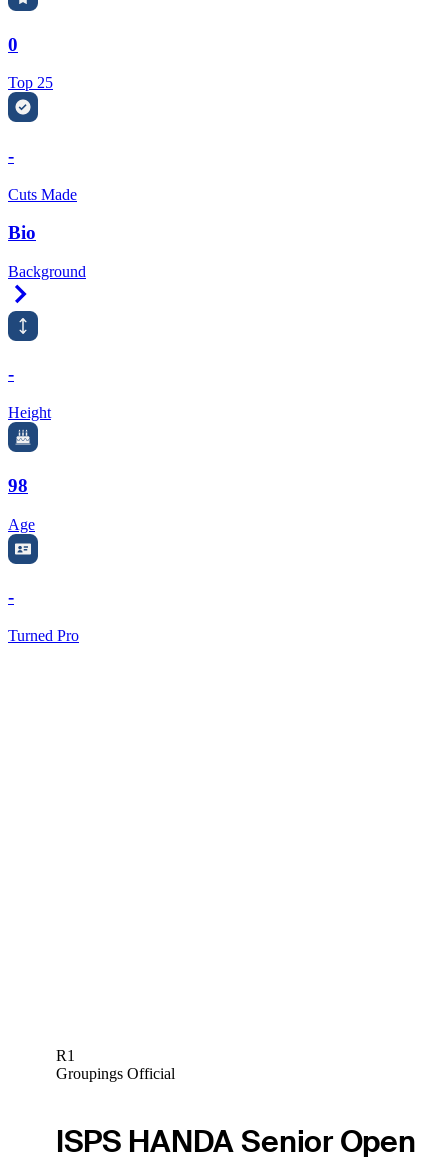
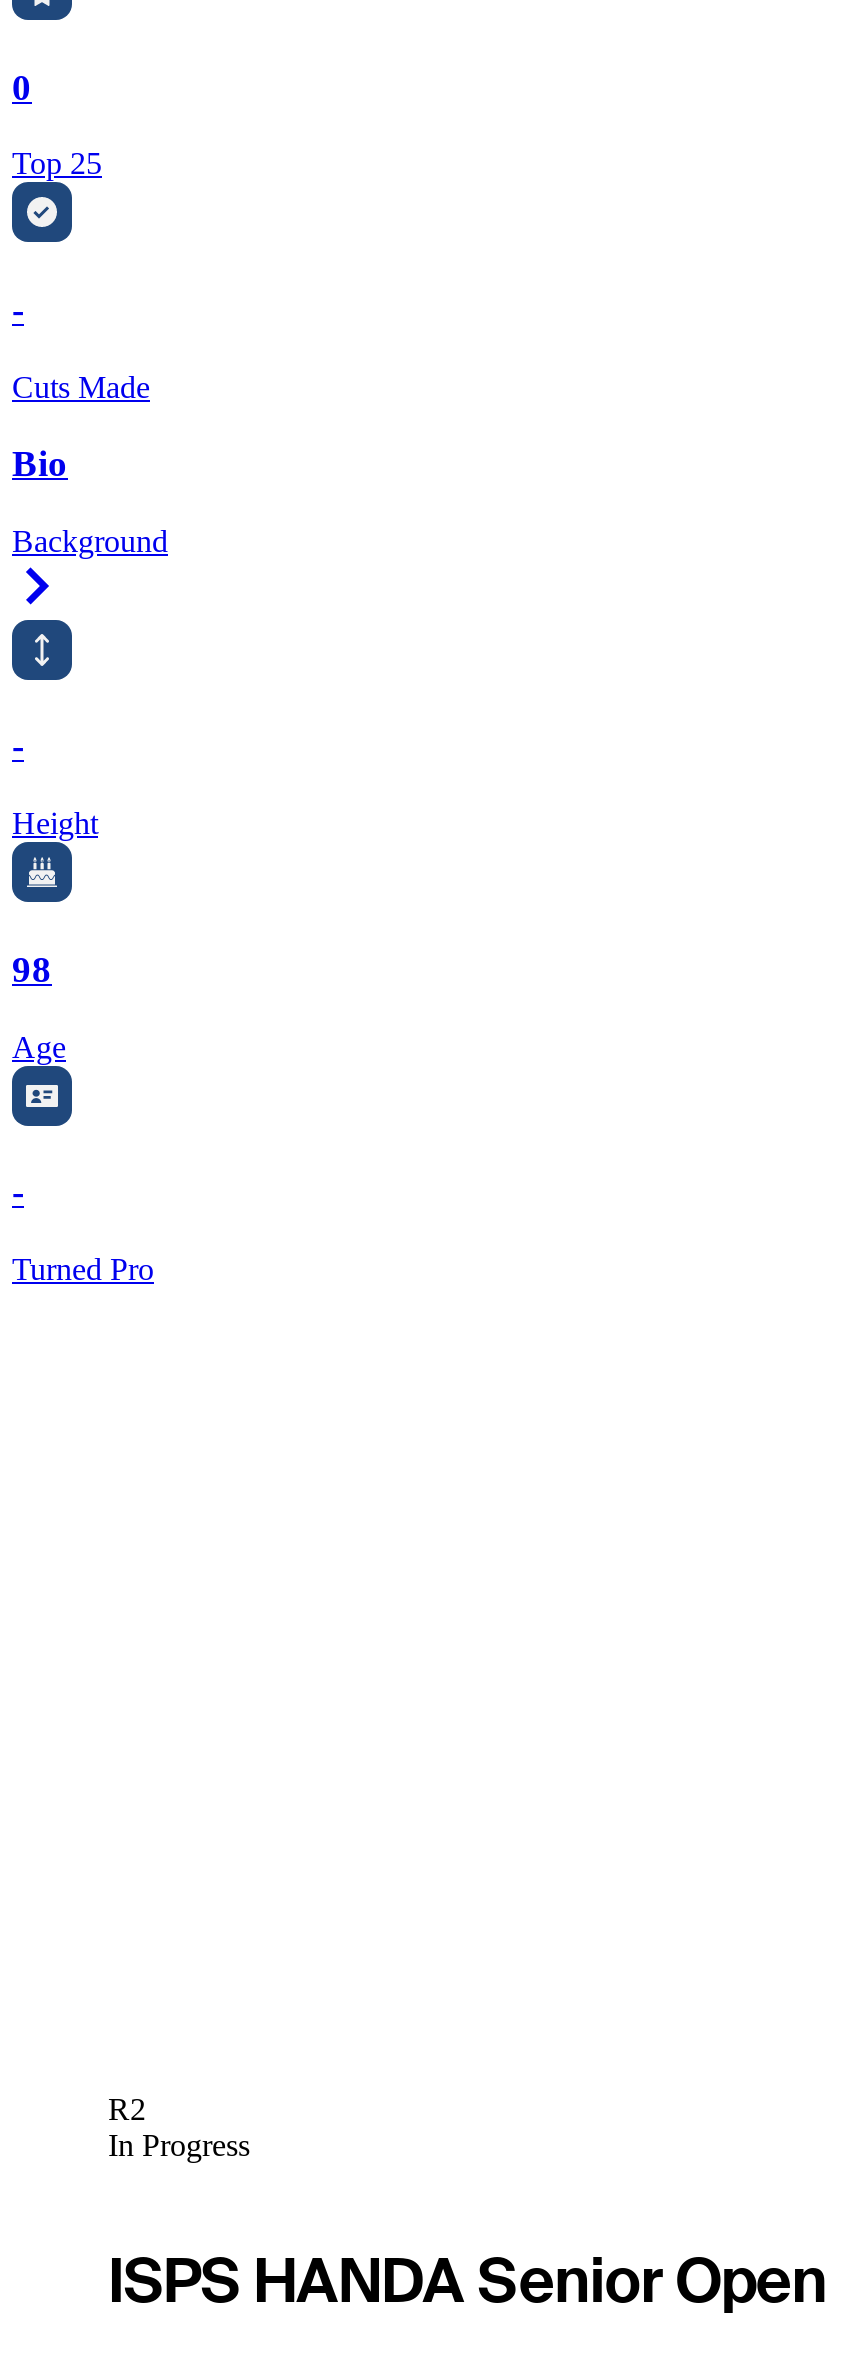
- R1
- Groupings Official
+ R2
+ In Progress
